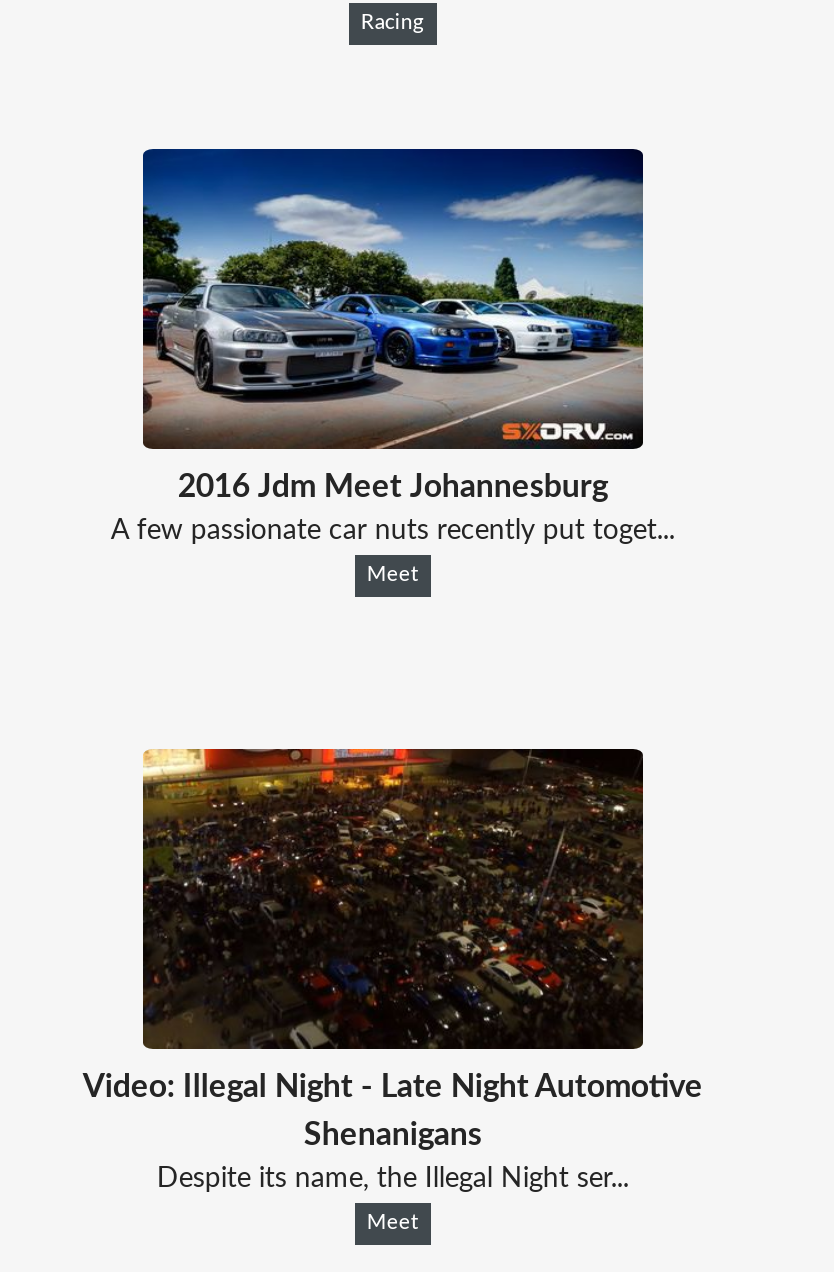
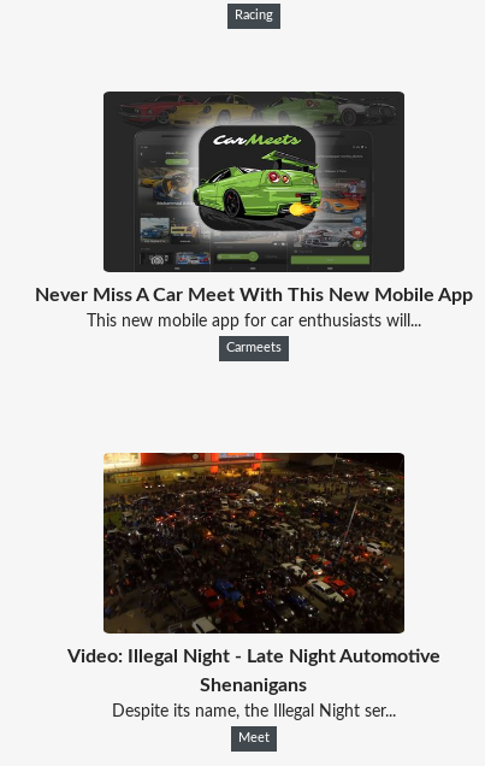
- [image]
- 2016 Jdm Meet Johannesburg
- A few passionate car nuts recently put toget...
+ [image]
+ Never Miss A Car Meet With This New Mobile App
+ This new mobile app for car enthusiasts will...

- Meet
+ Carmeets
